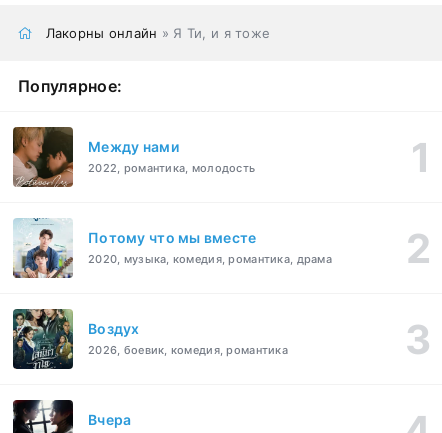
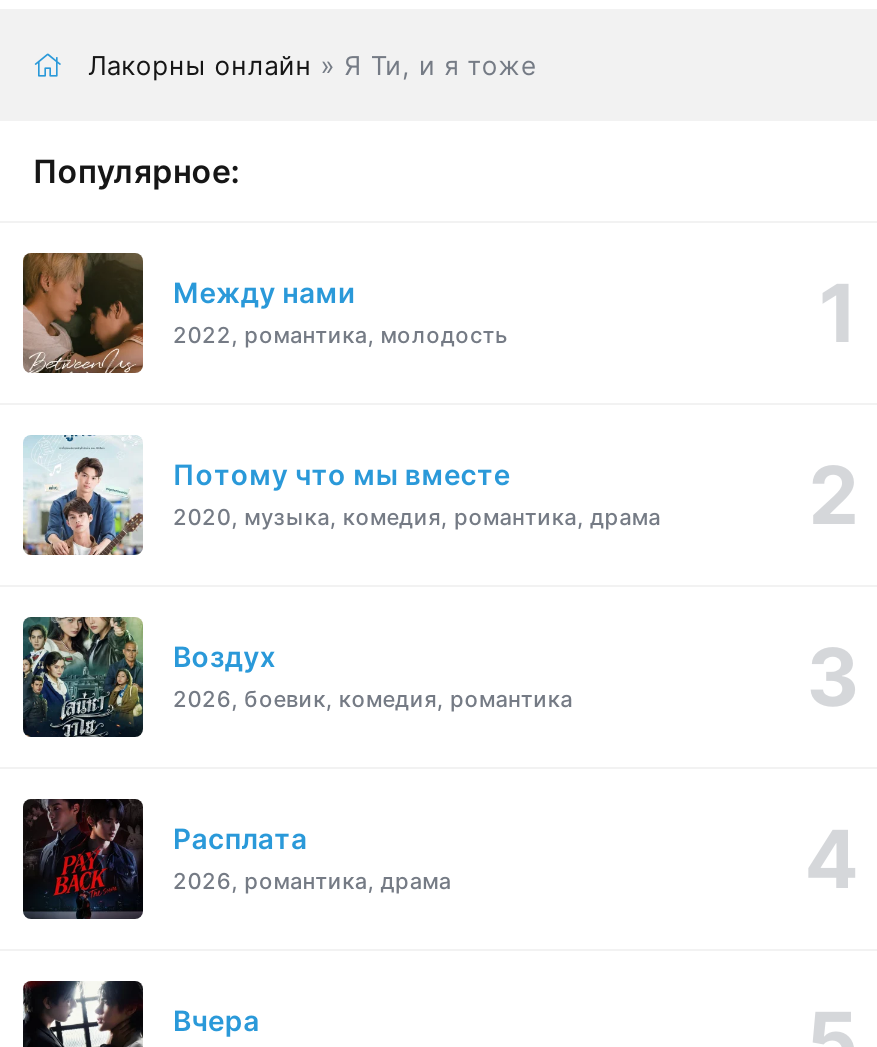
+ [image]
+ Расплата
+ 2026, романтика, драма
